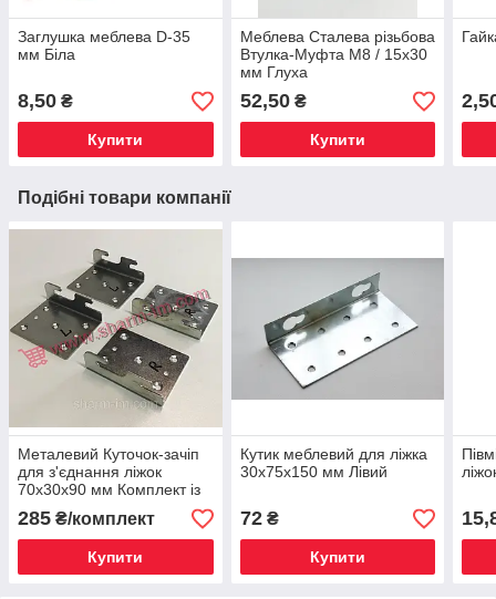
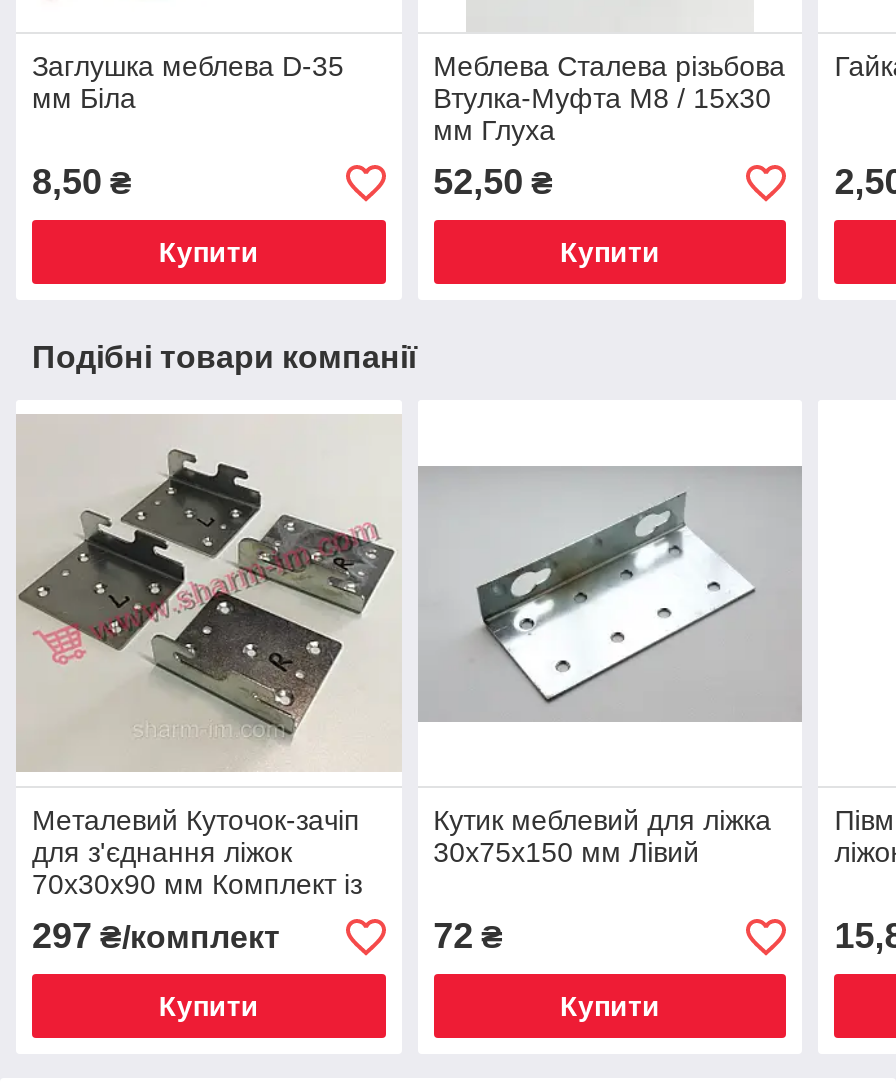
- 285 ₴/комплект
+ 297 ₴/комплект
